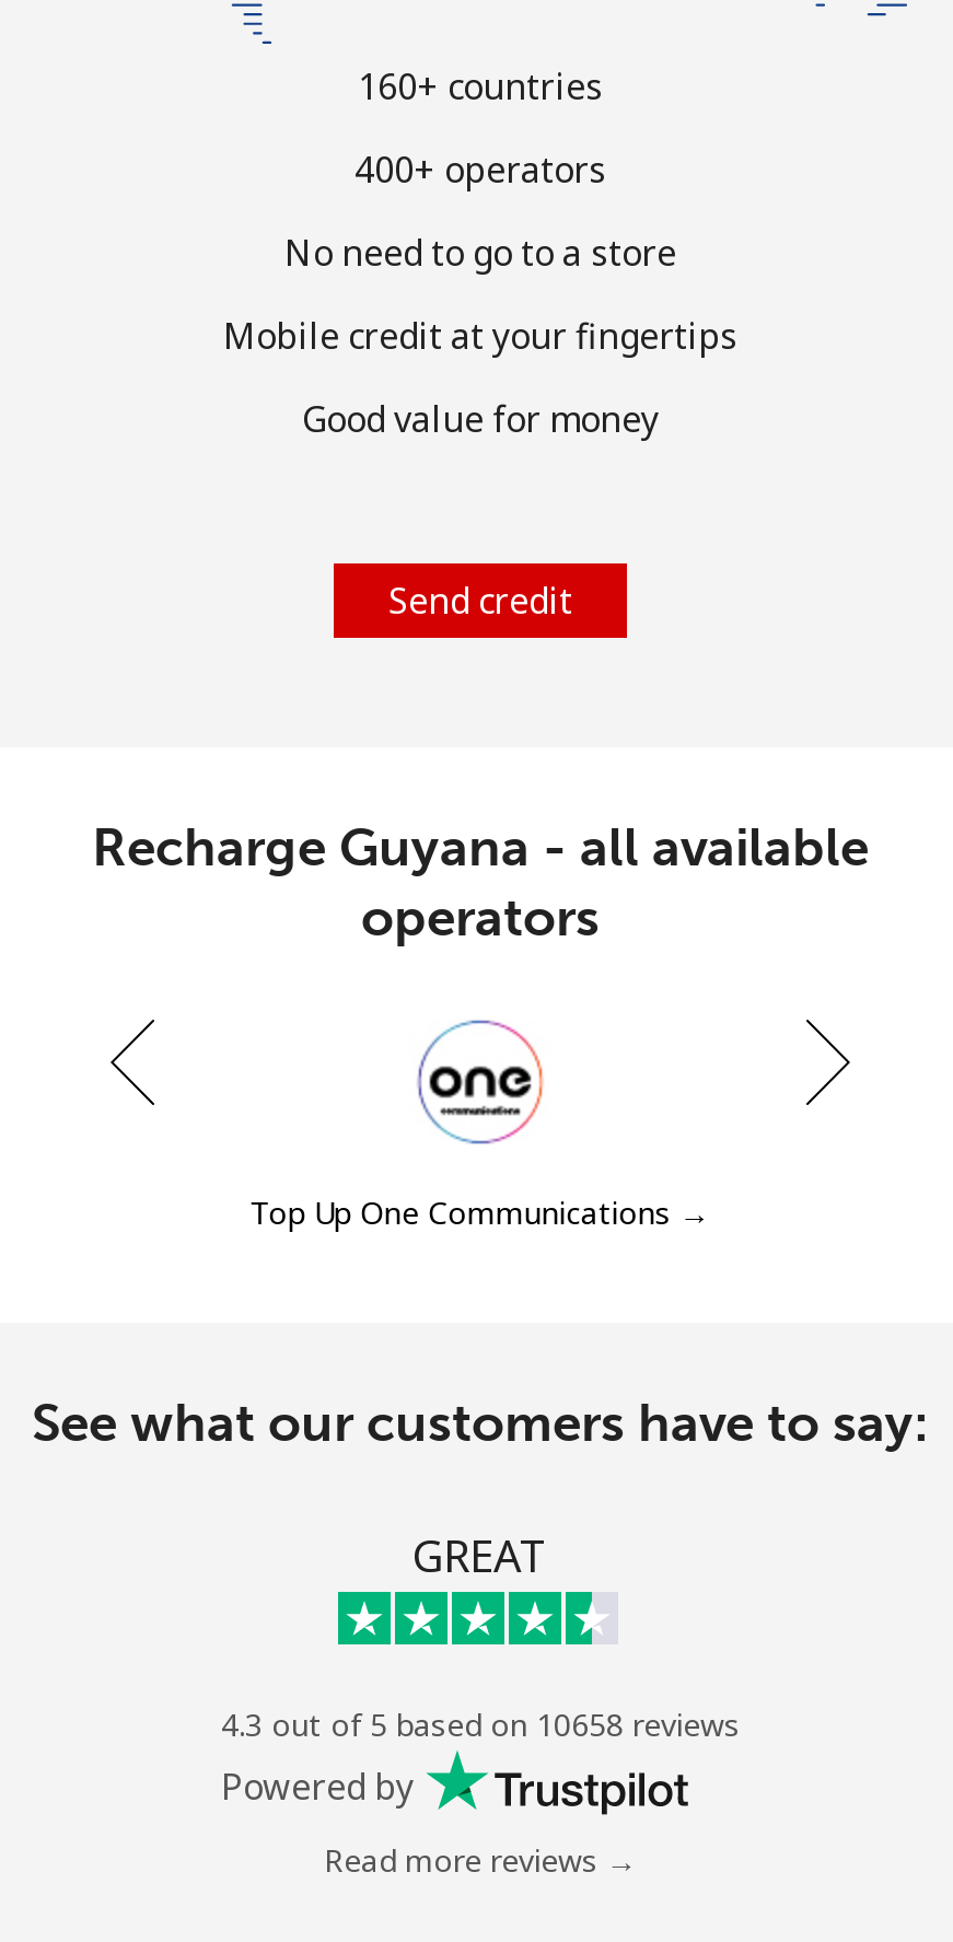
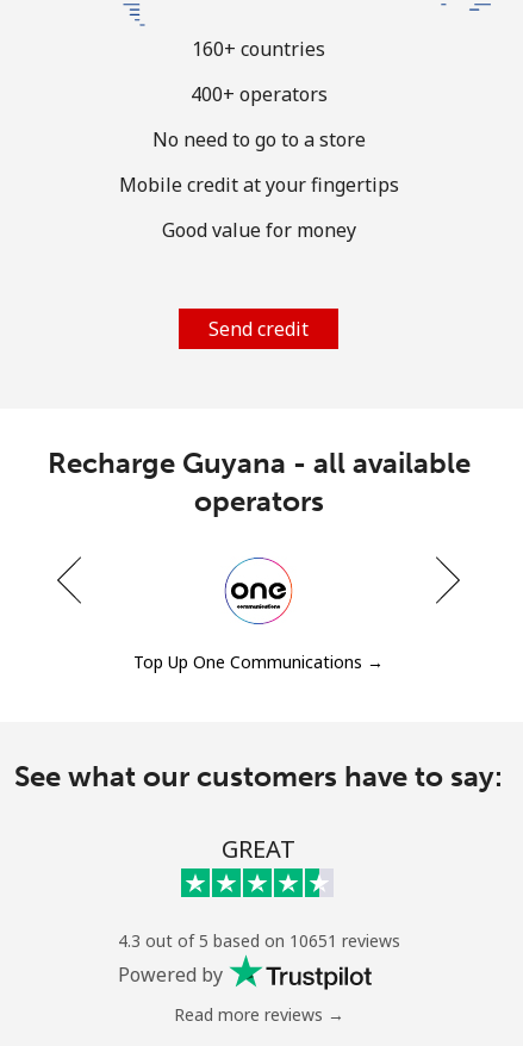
- 4.3 out of 5 based on 10658 reviews
+ 4.3 out of 5 based on 10651 reviews
